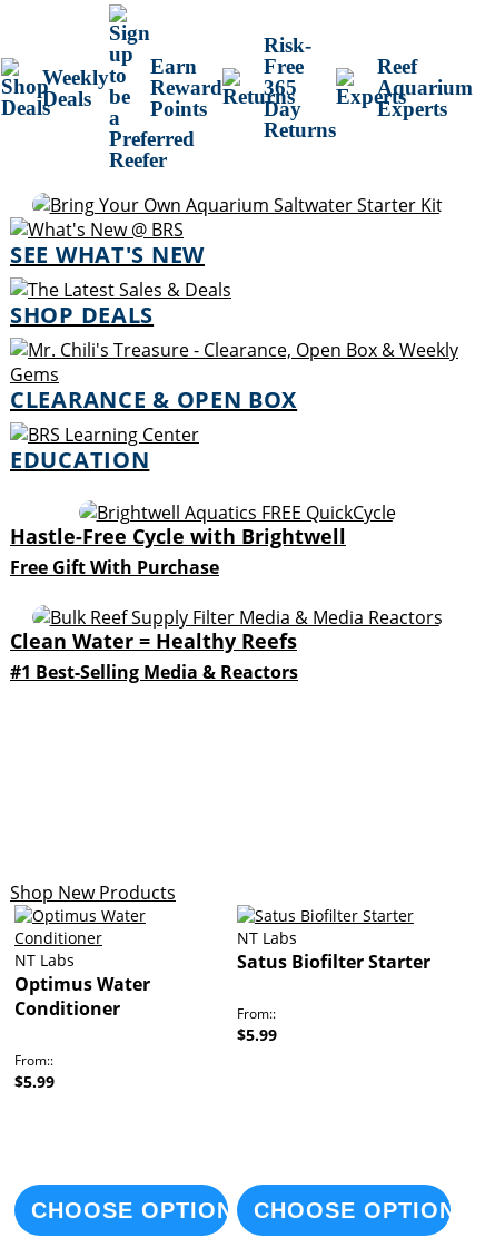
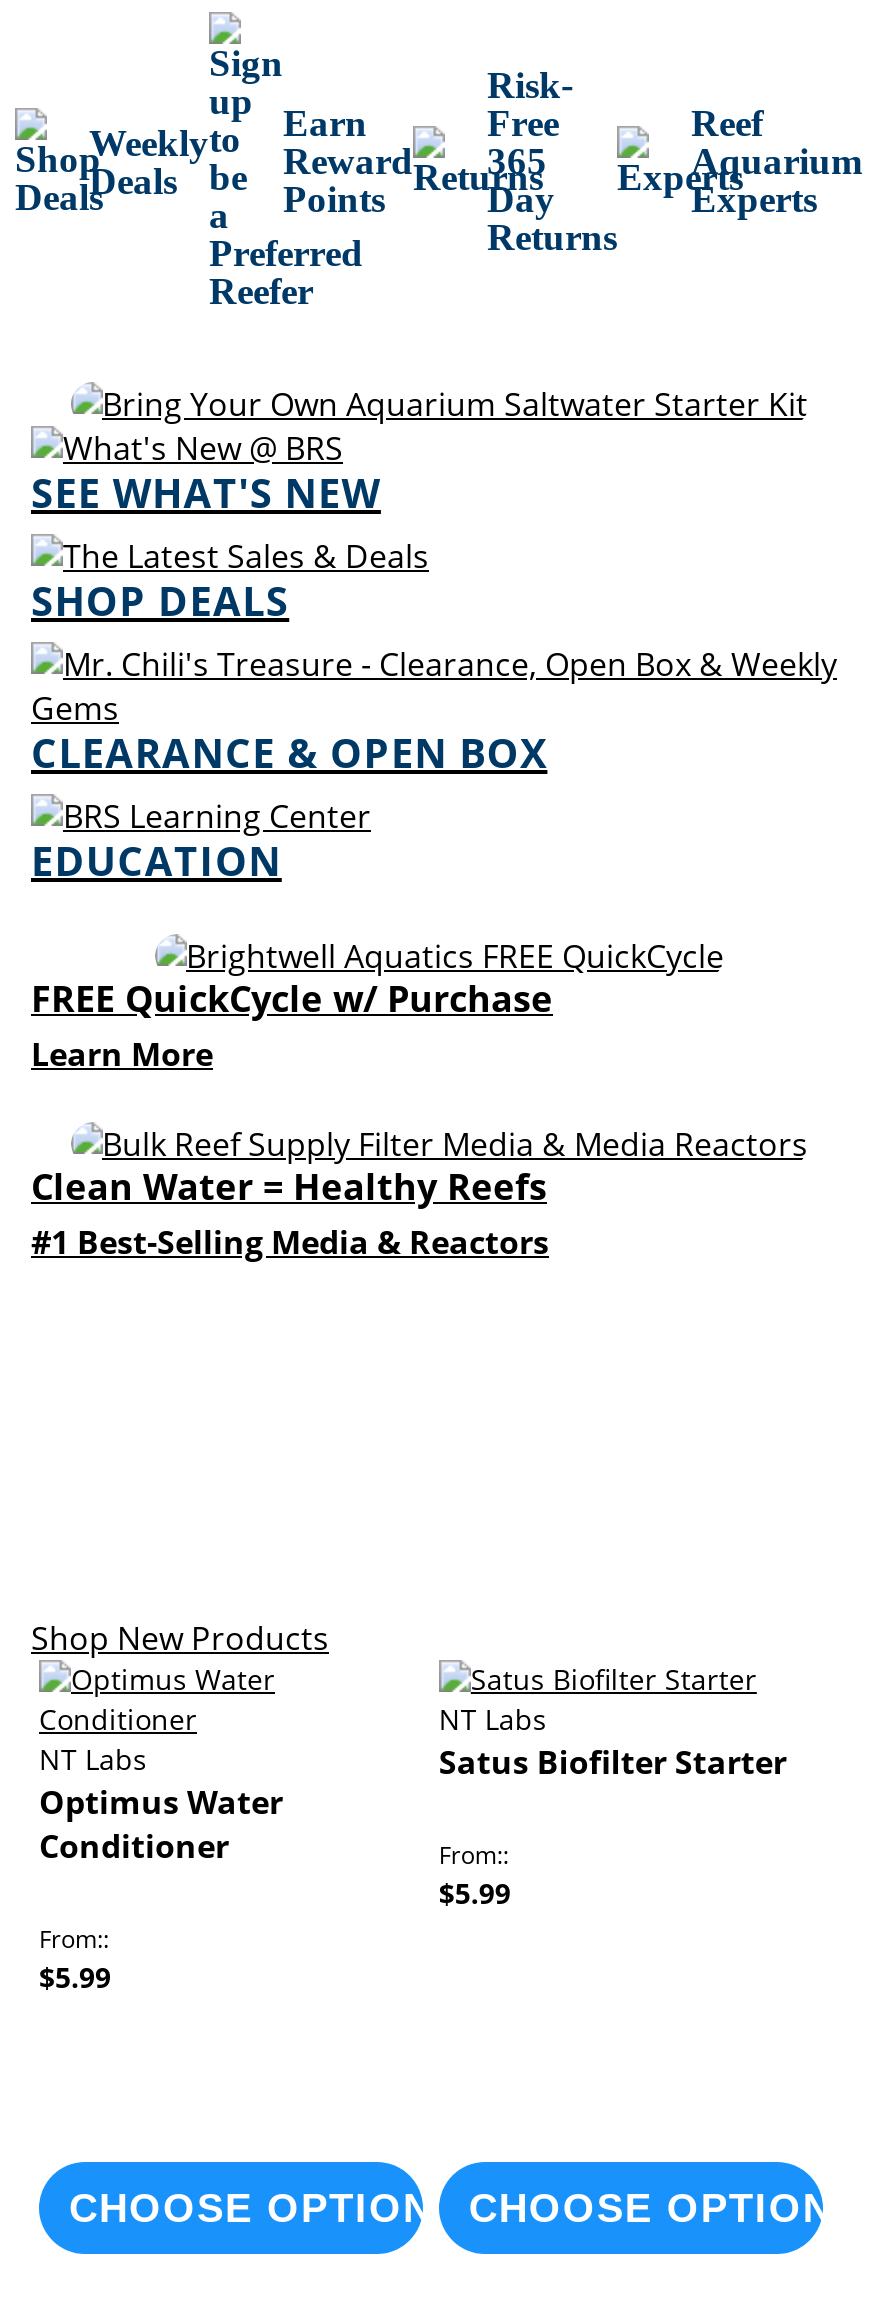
- Hastle-Free Cycle with Brightwell
- Free Gift With Purchase
+ FREE QuickCycle w/ Purchase
+ Learn More
